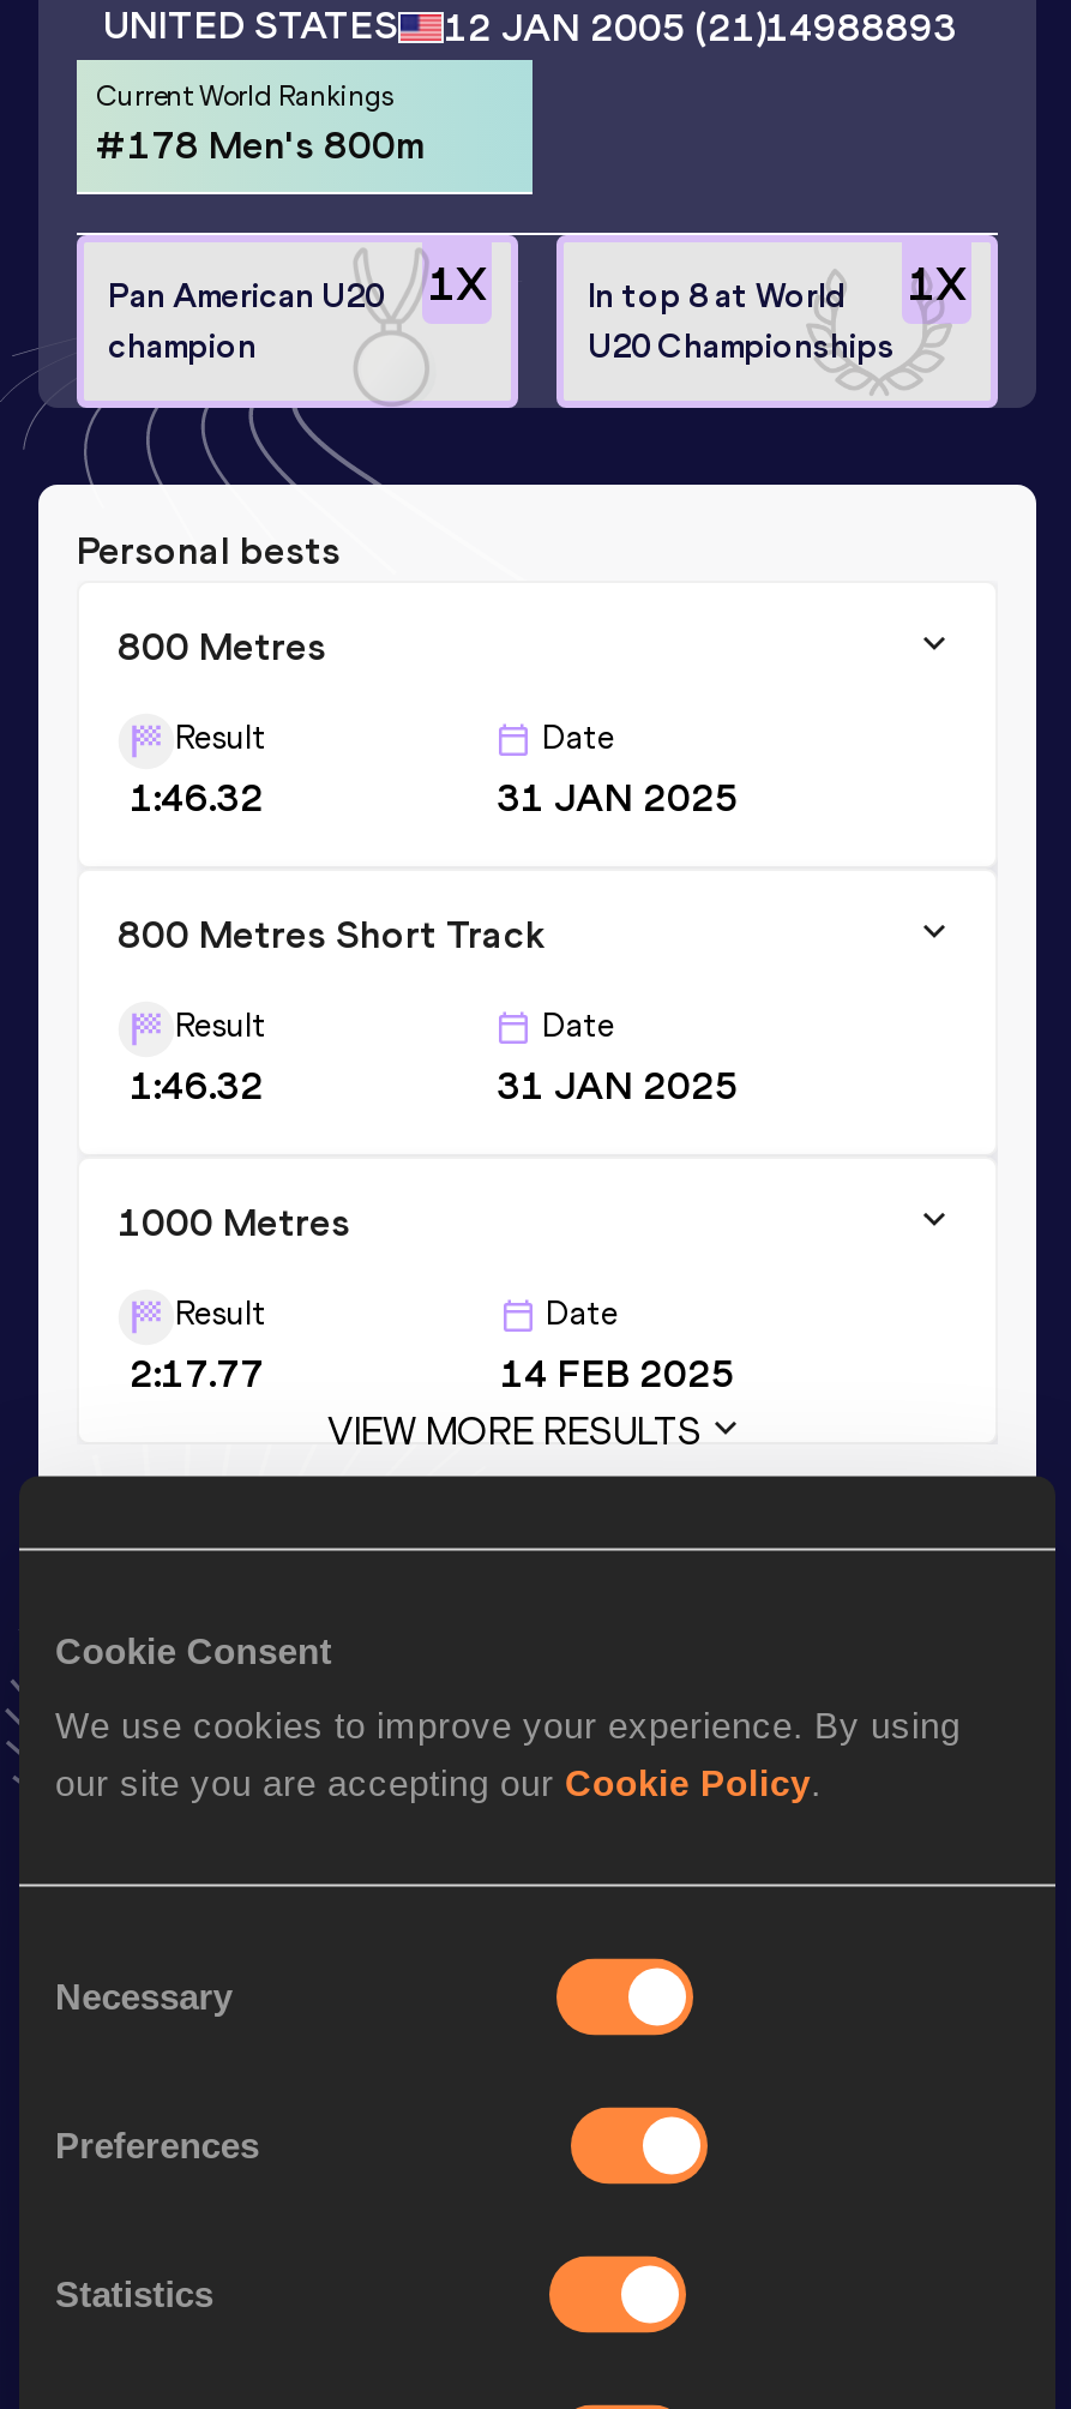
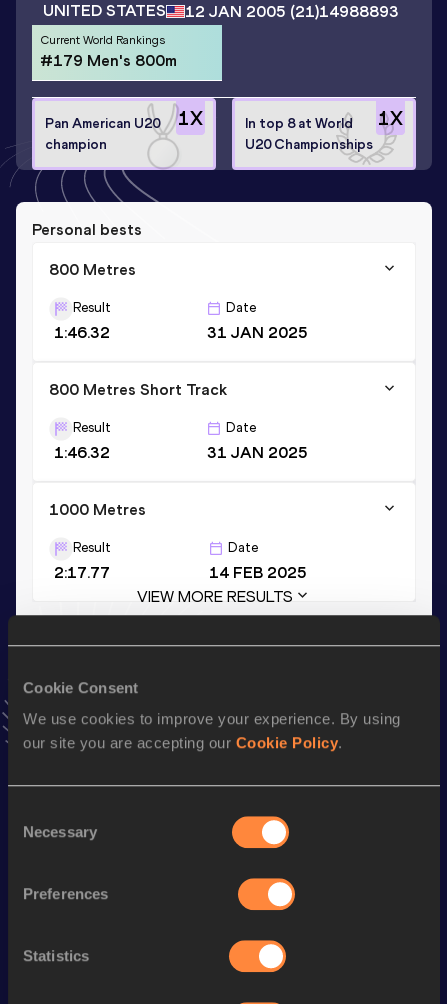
- #178 Men's 800m
+ #179 Men's 800m
